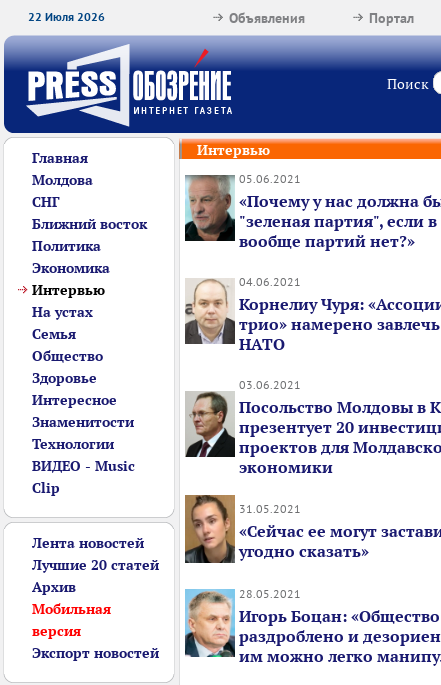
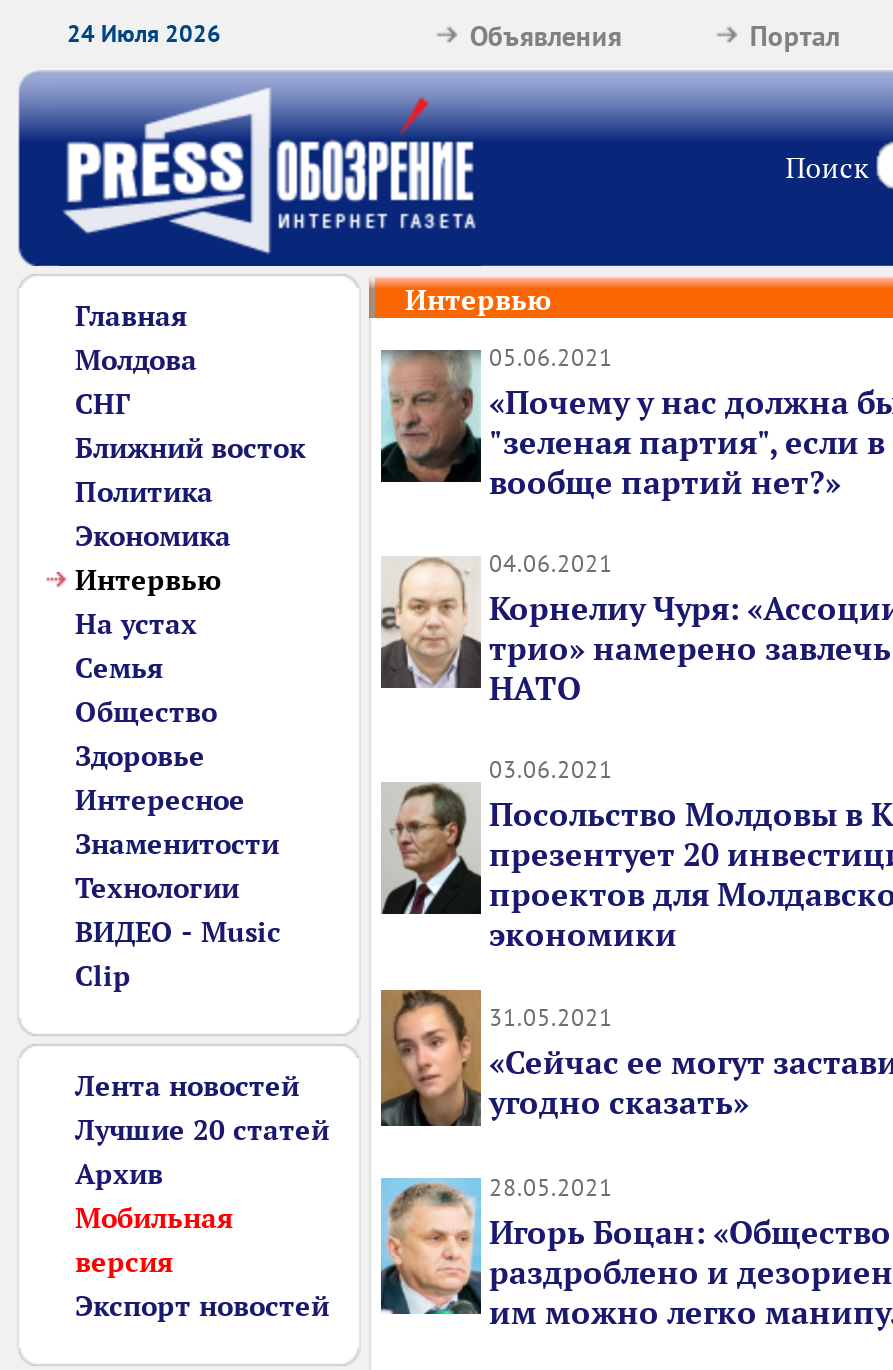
- 22 Июля 2026
+ 24 Июля 2026
